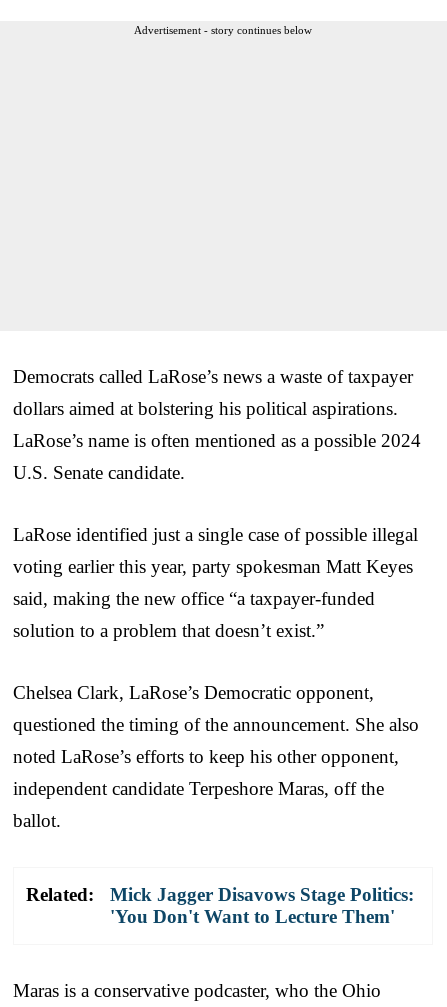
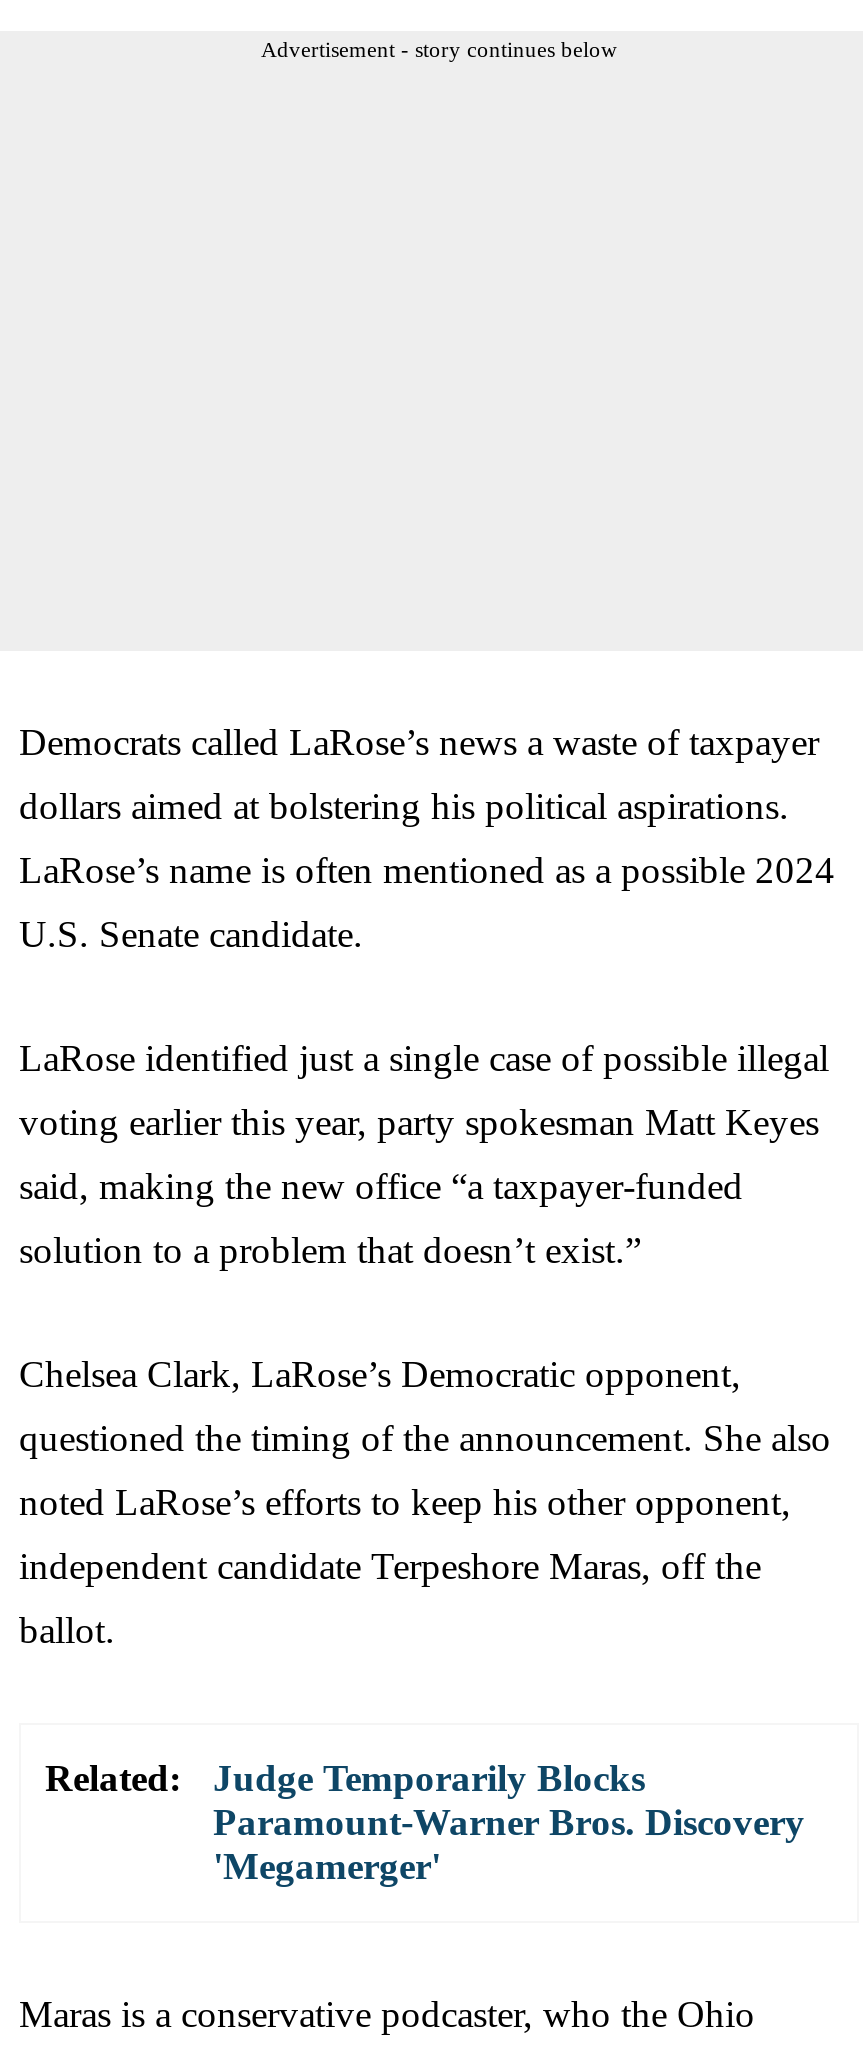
- Mick Jagger Disavows Stage Politics:
- 'You Don't Want to Lecture Them'
+ Judge Temporarily Blocks
+ Paramount-Warner Bros. Discovery
+ 'Megamerger'
